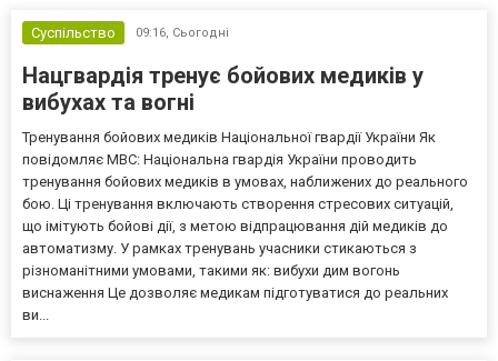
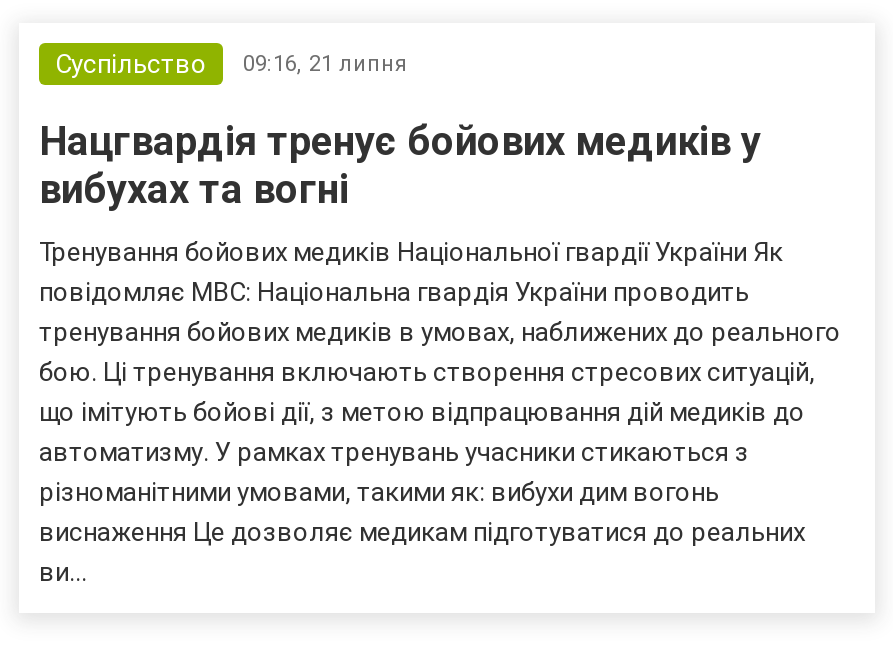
- Суспільство 09:16, Сьогодні
+ Суспільство 09:16, 21 липня
